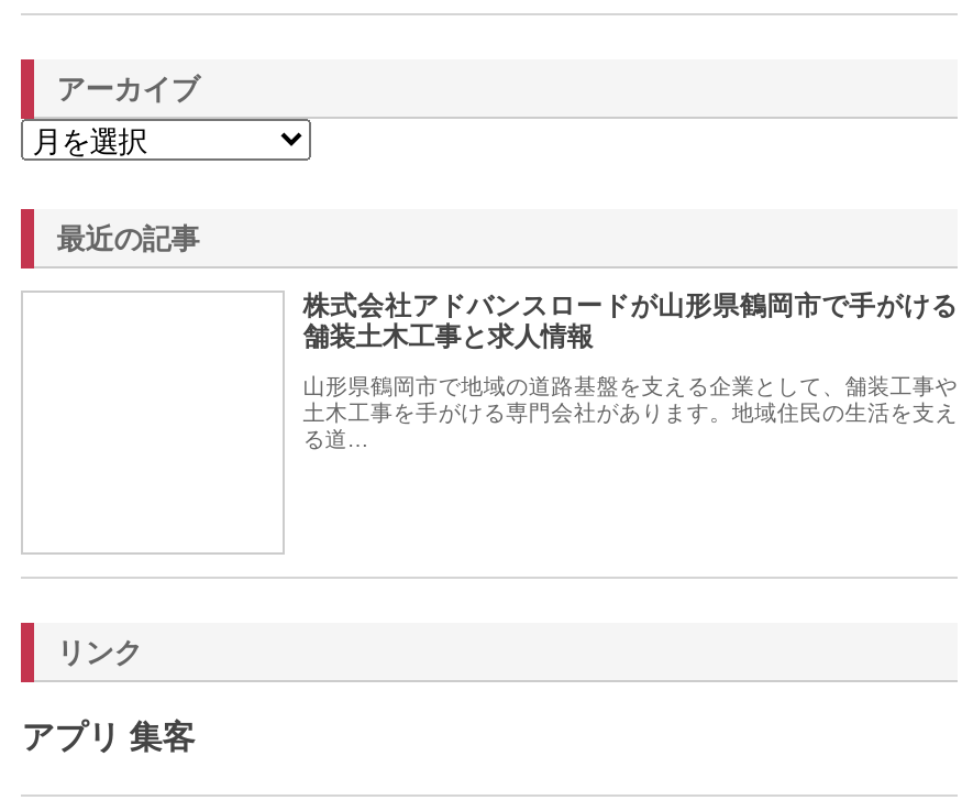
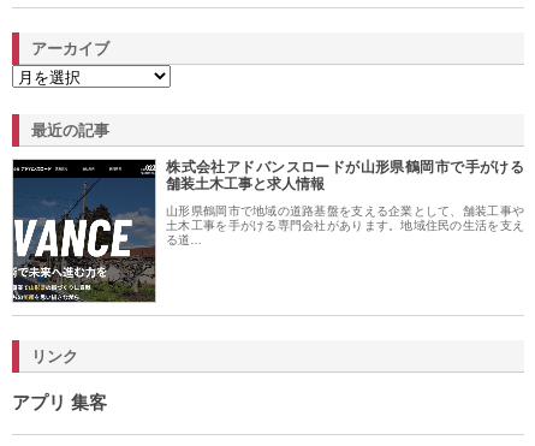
+ [image]
